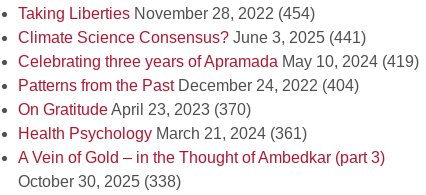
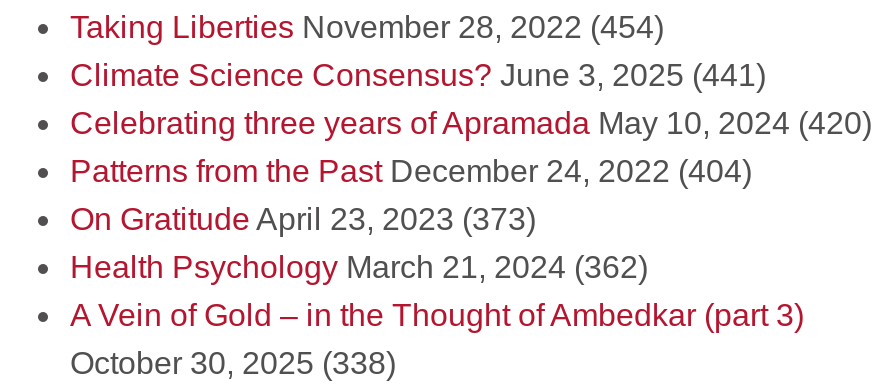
- Celebrating three years of Apramada May 10, 2024 (419)
+ Celebrating three years of Apramada May 10, 2024 (420)

- On Gratitude April 23, 2023 (370)
+ On Gratitude April 23, 2023 (373)

- Health Psychology March 21, 2024 (361)
+ Health Psychology March 21, 2024 (362)
